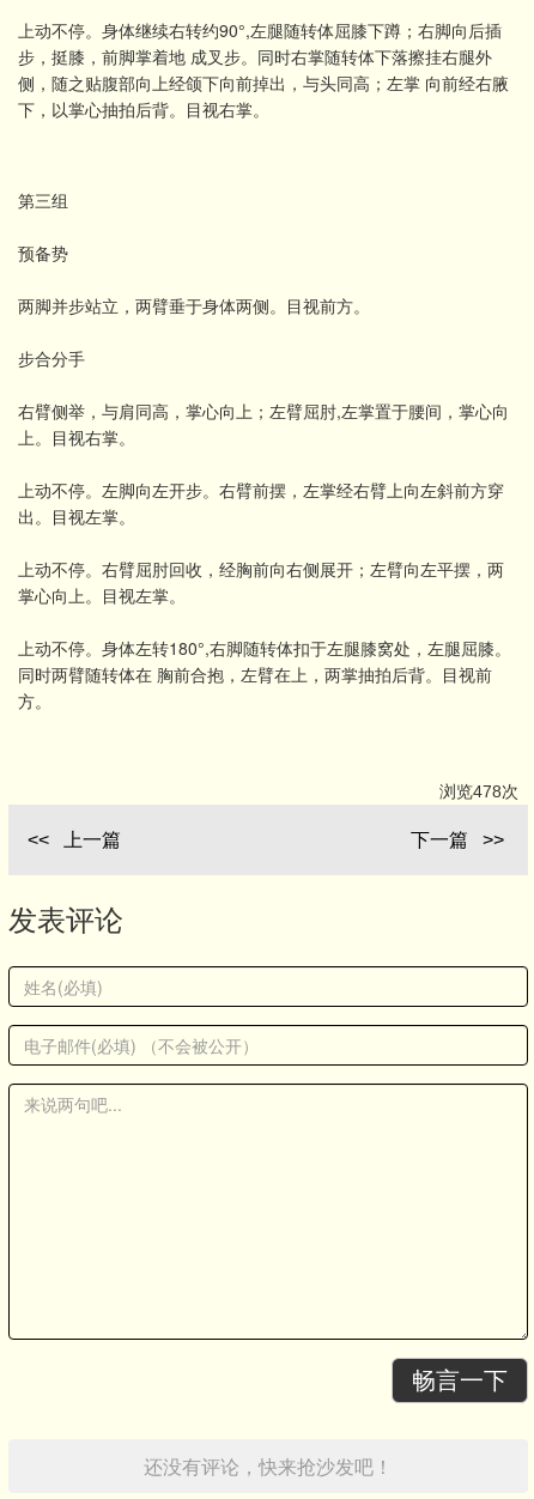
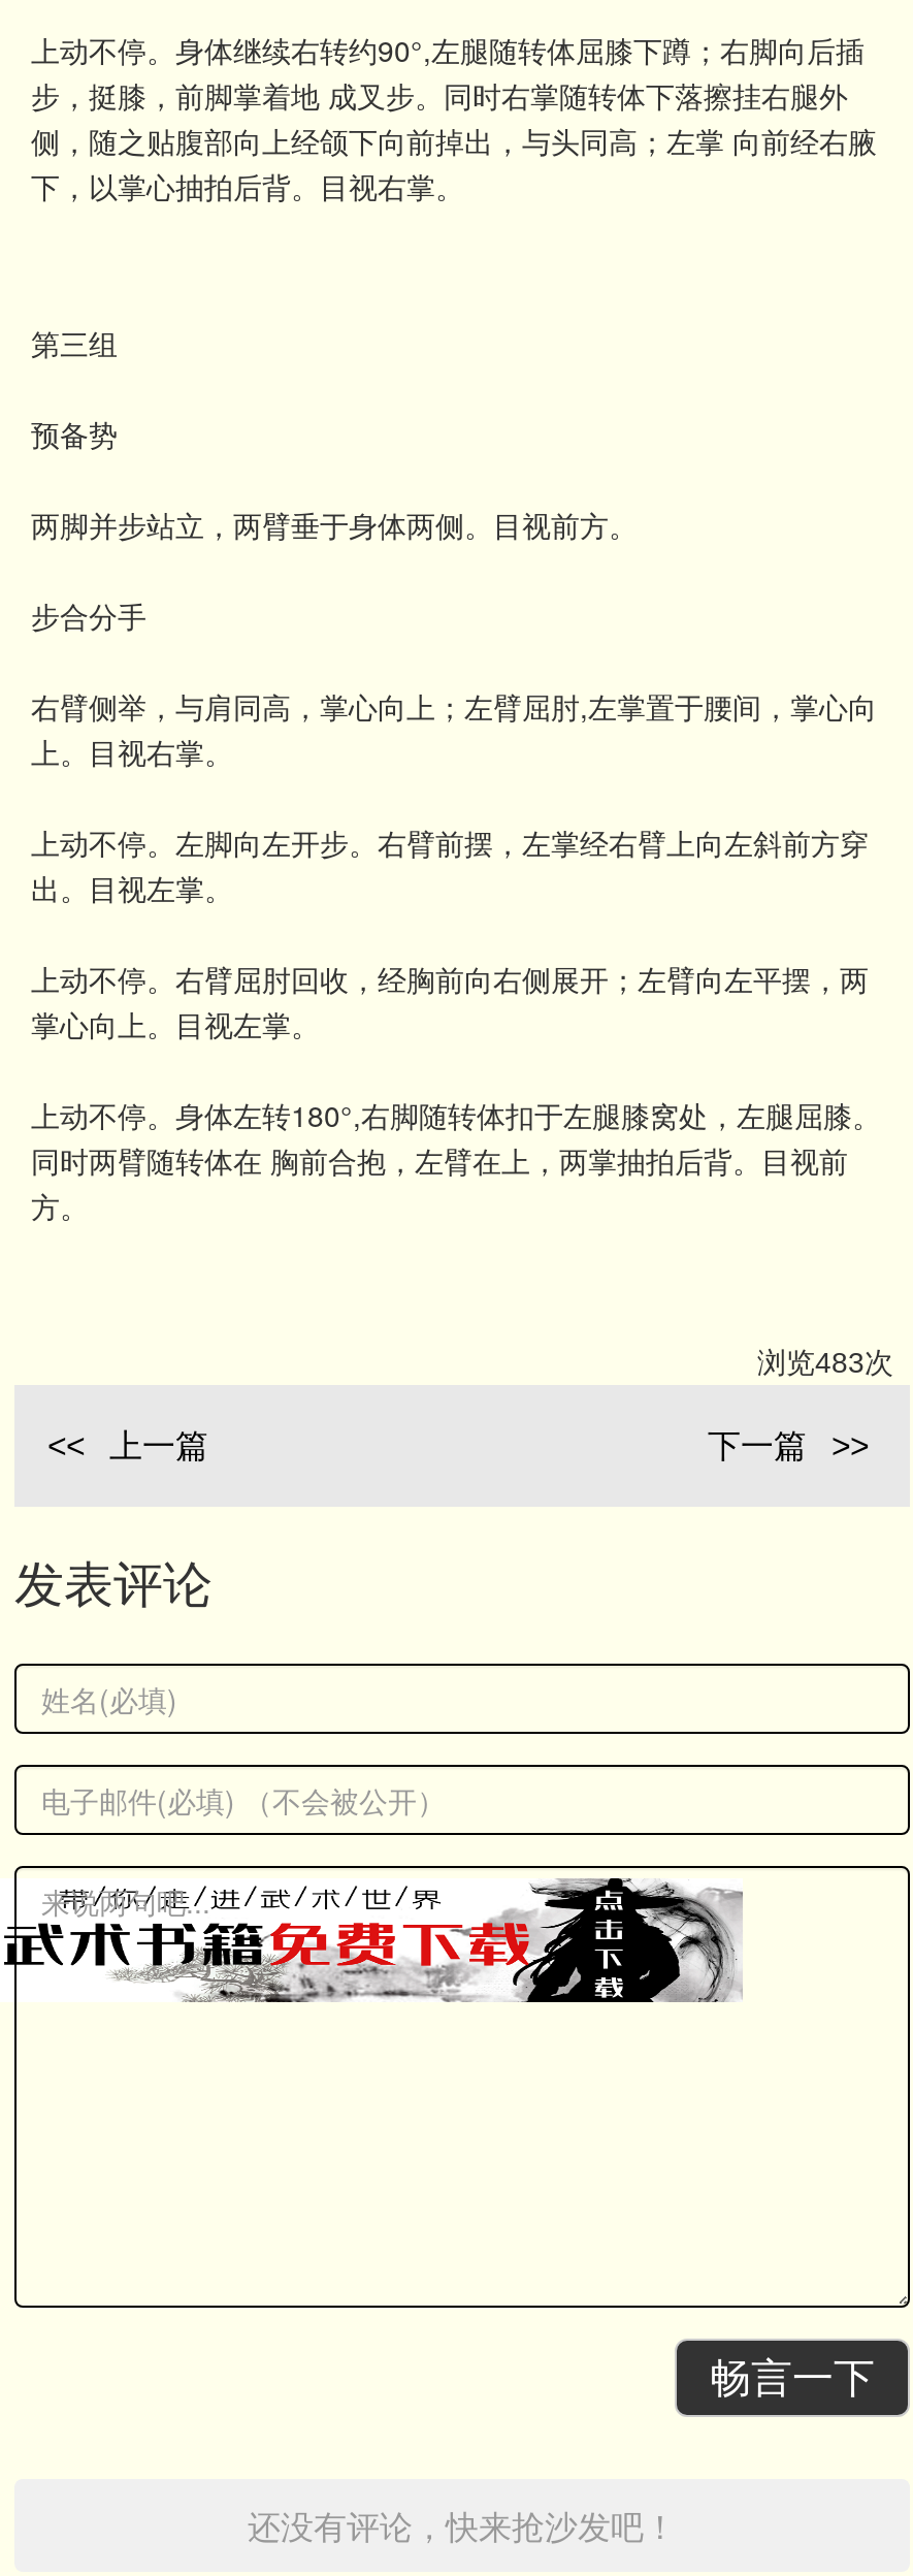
- 浏览478次
+ 浏览483次

+ [image]
